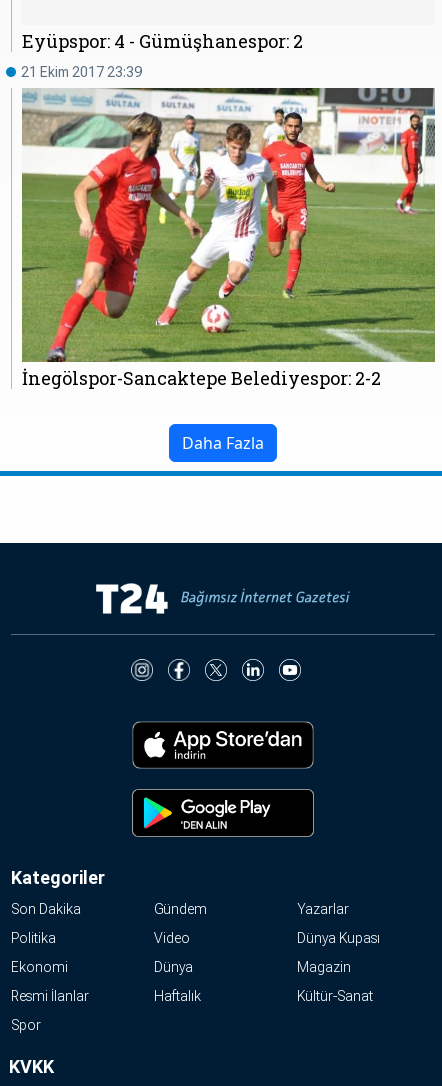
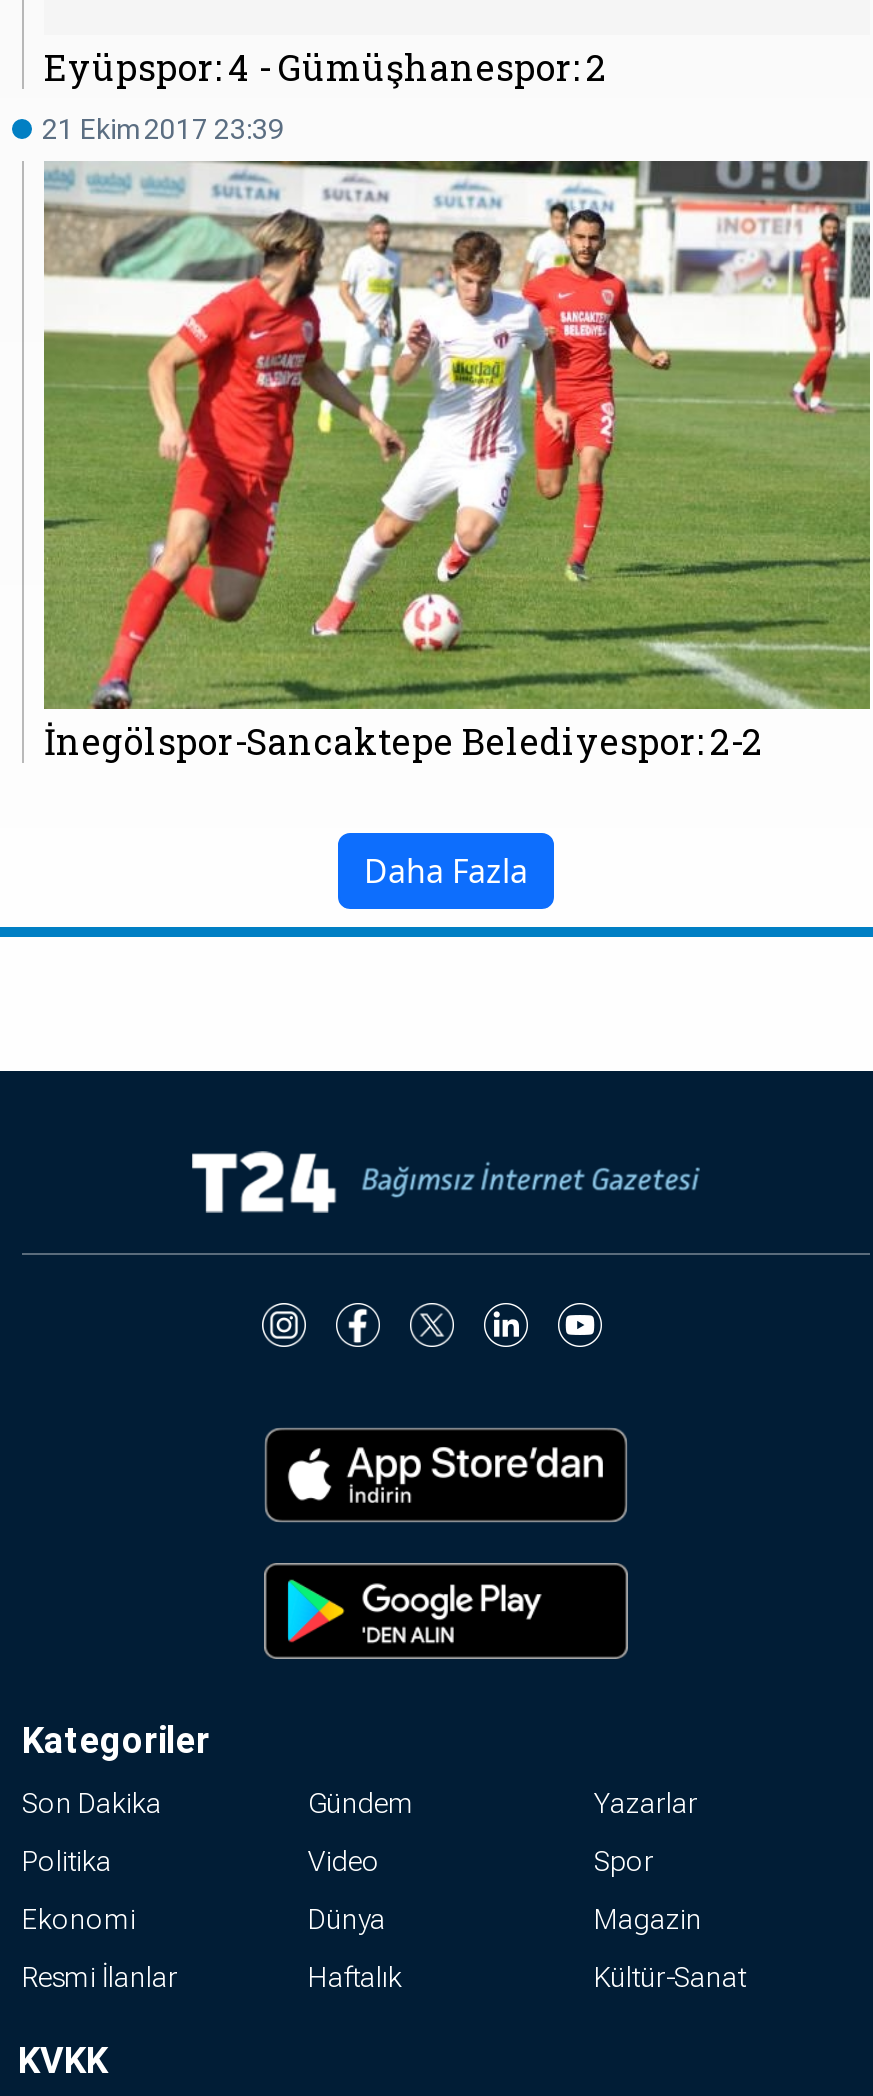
- Dünya Kupası

moved up: Spor
